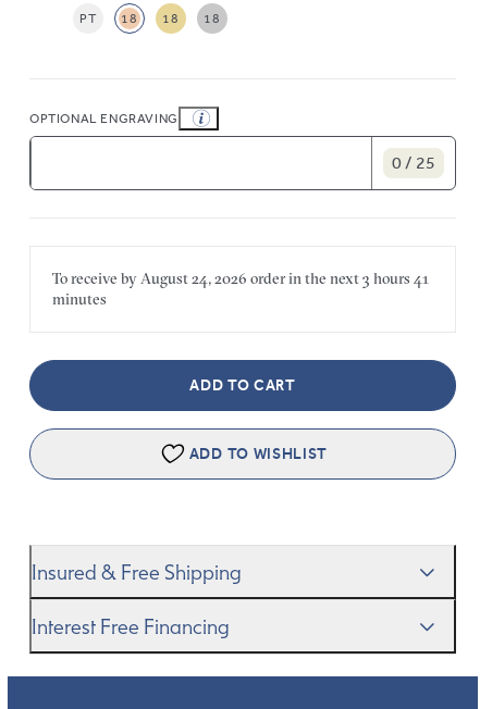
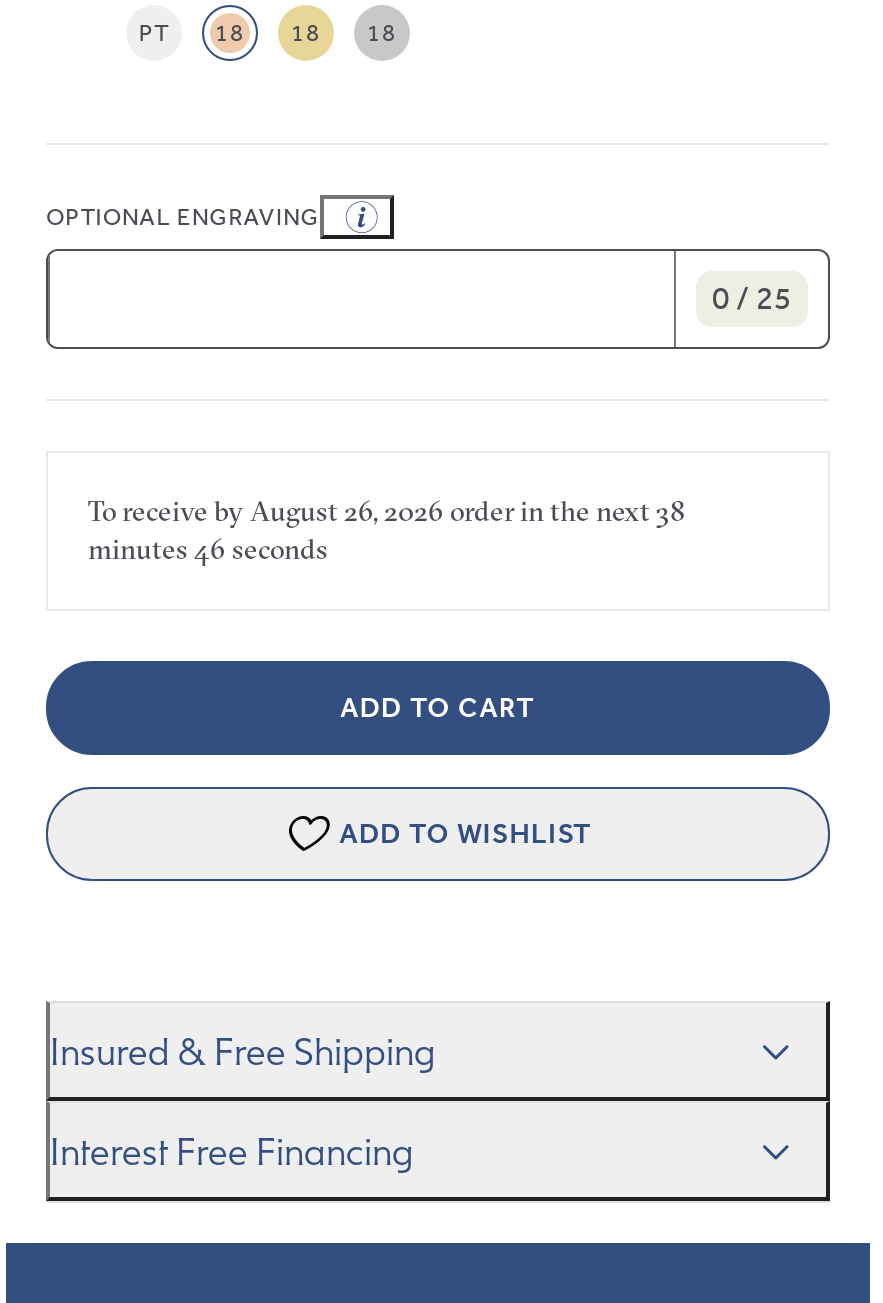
- To receive by August 24, 2026 order in the next 3 hours 41
- minutes
+ To receive by August 26, 2026 order in the next 38
+ minutes 46 seconds
